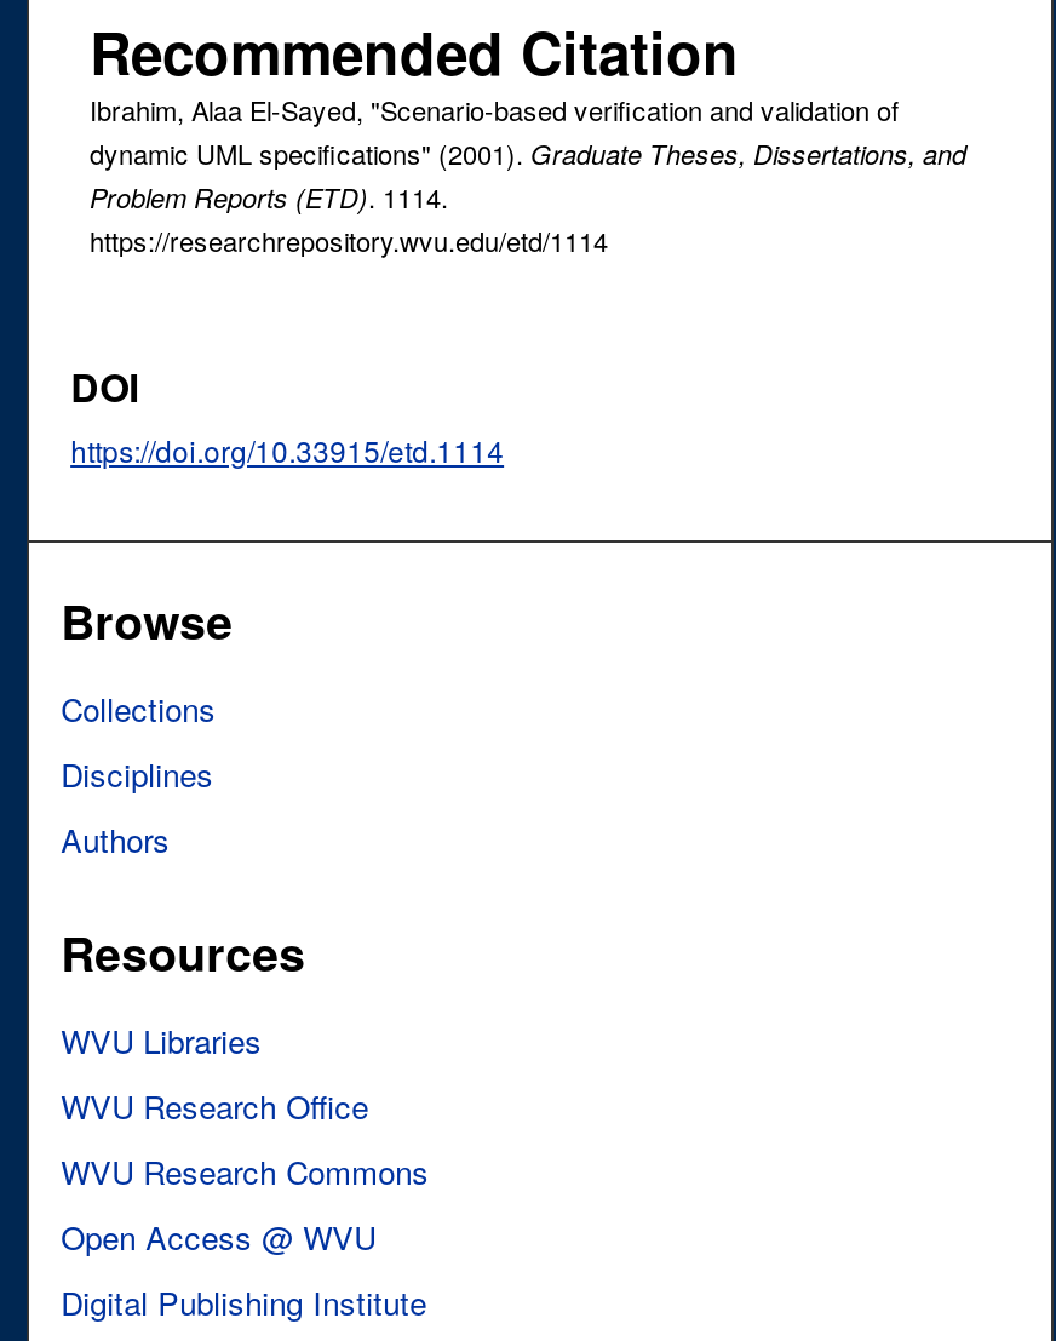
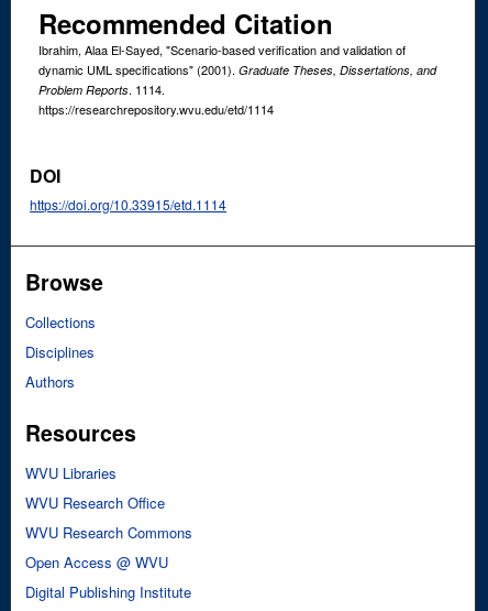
- Problem Reports (ETD). 1114.
+ Problem Reports. 1114.
